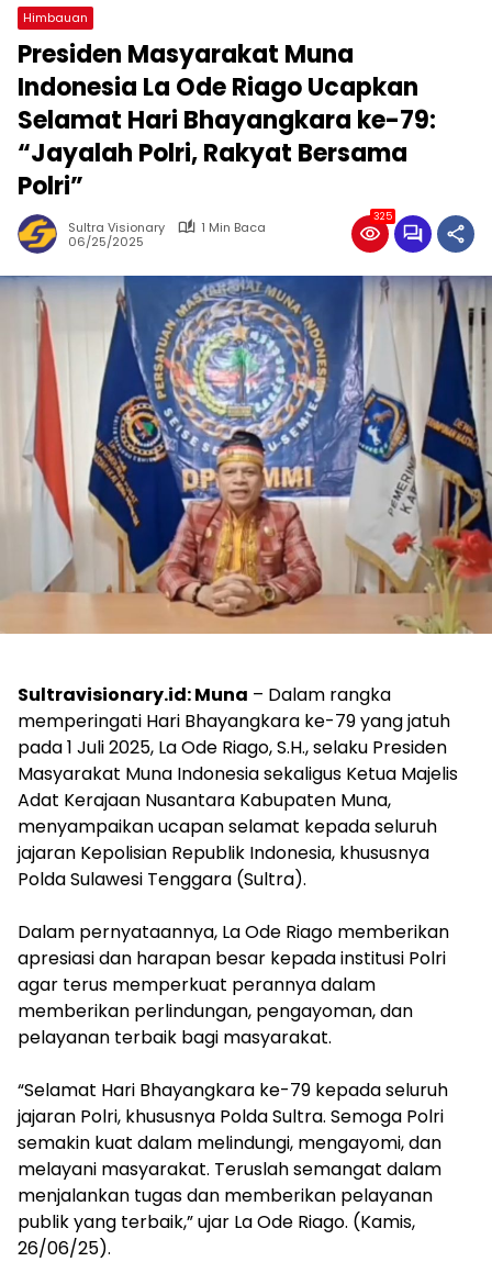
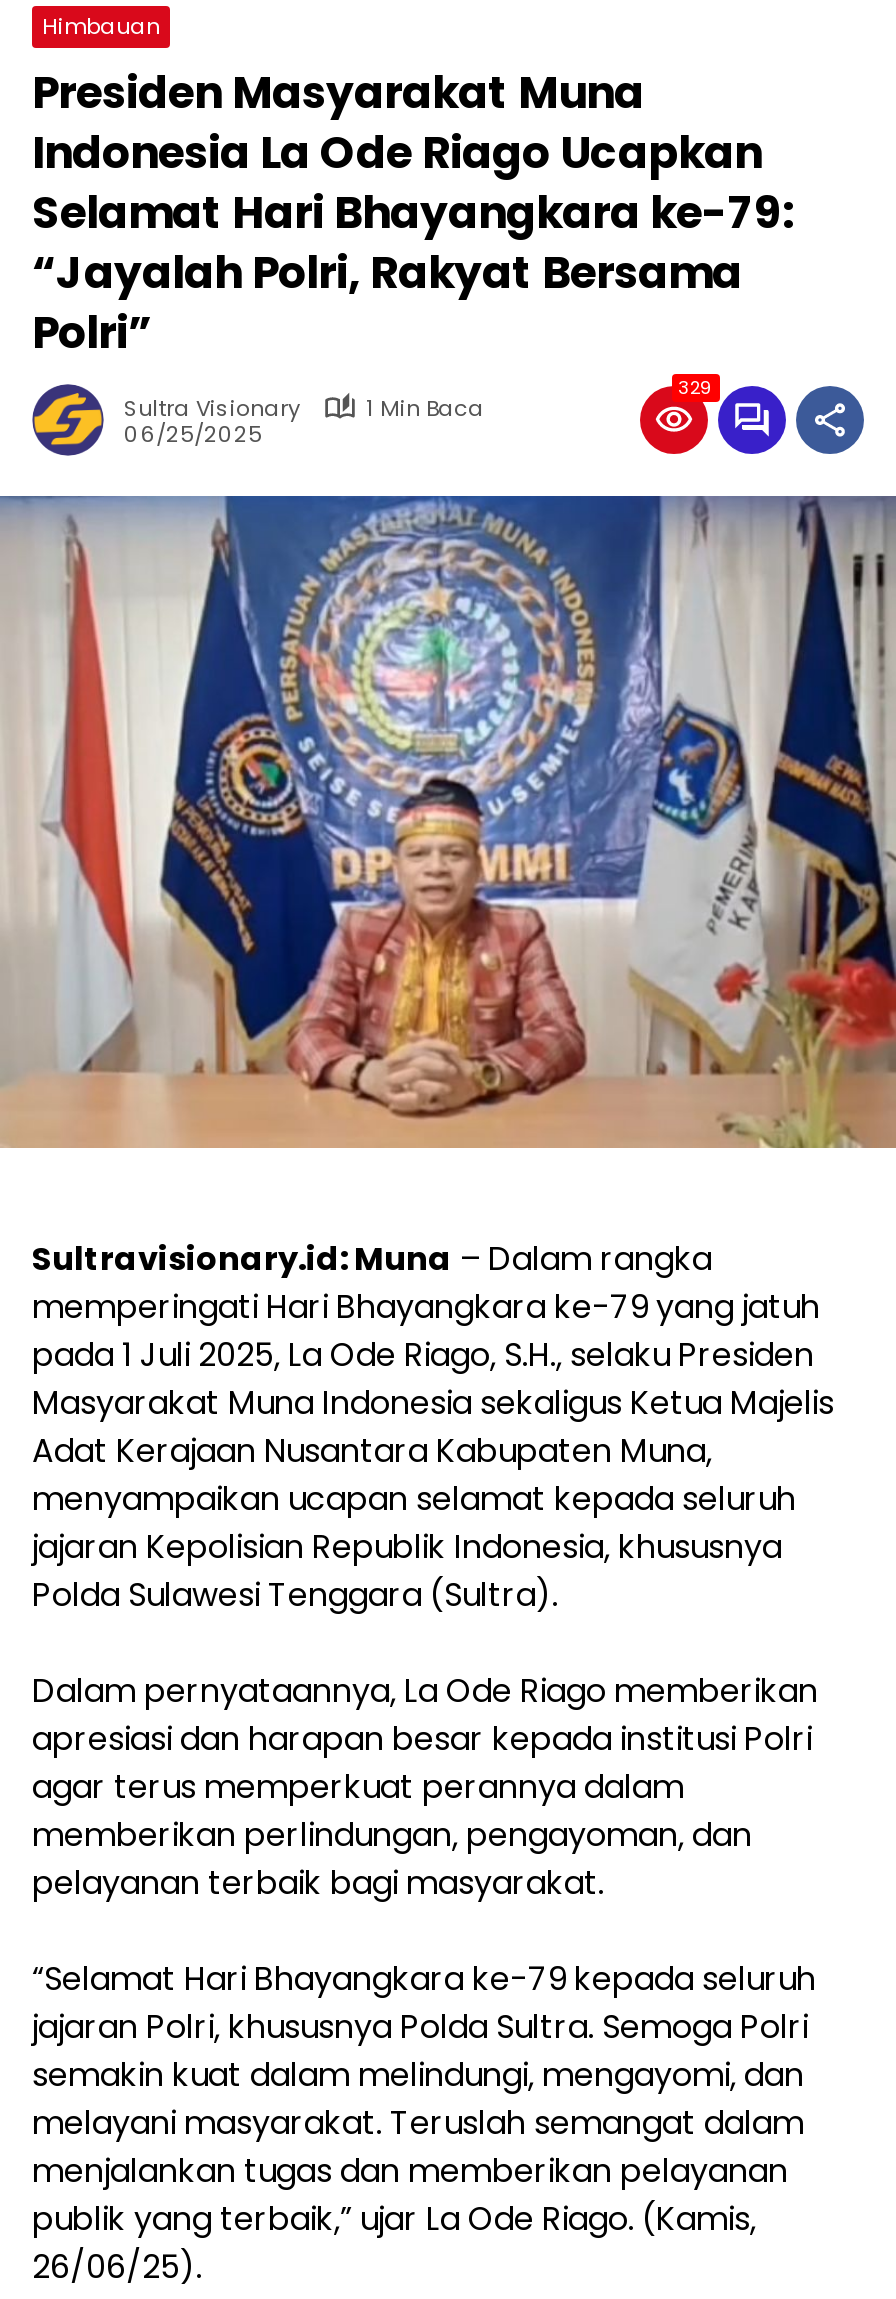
- 325
+ 329
